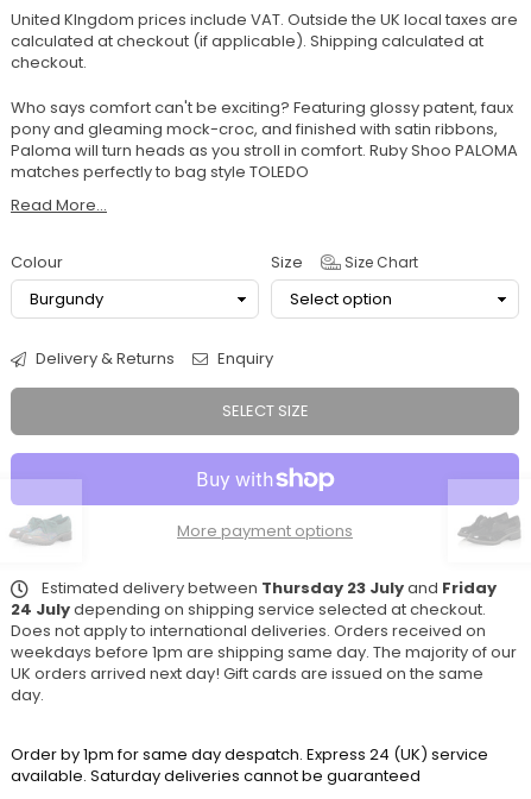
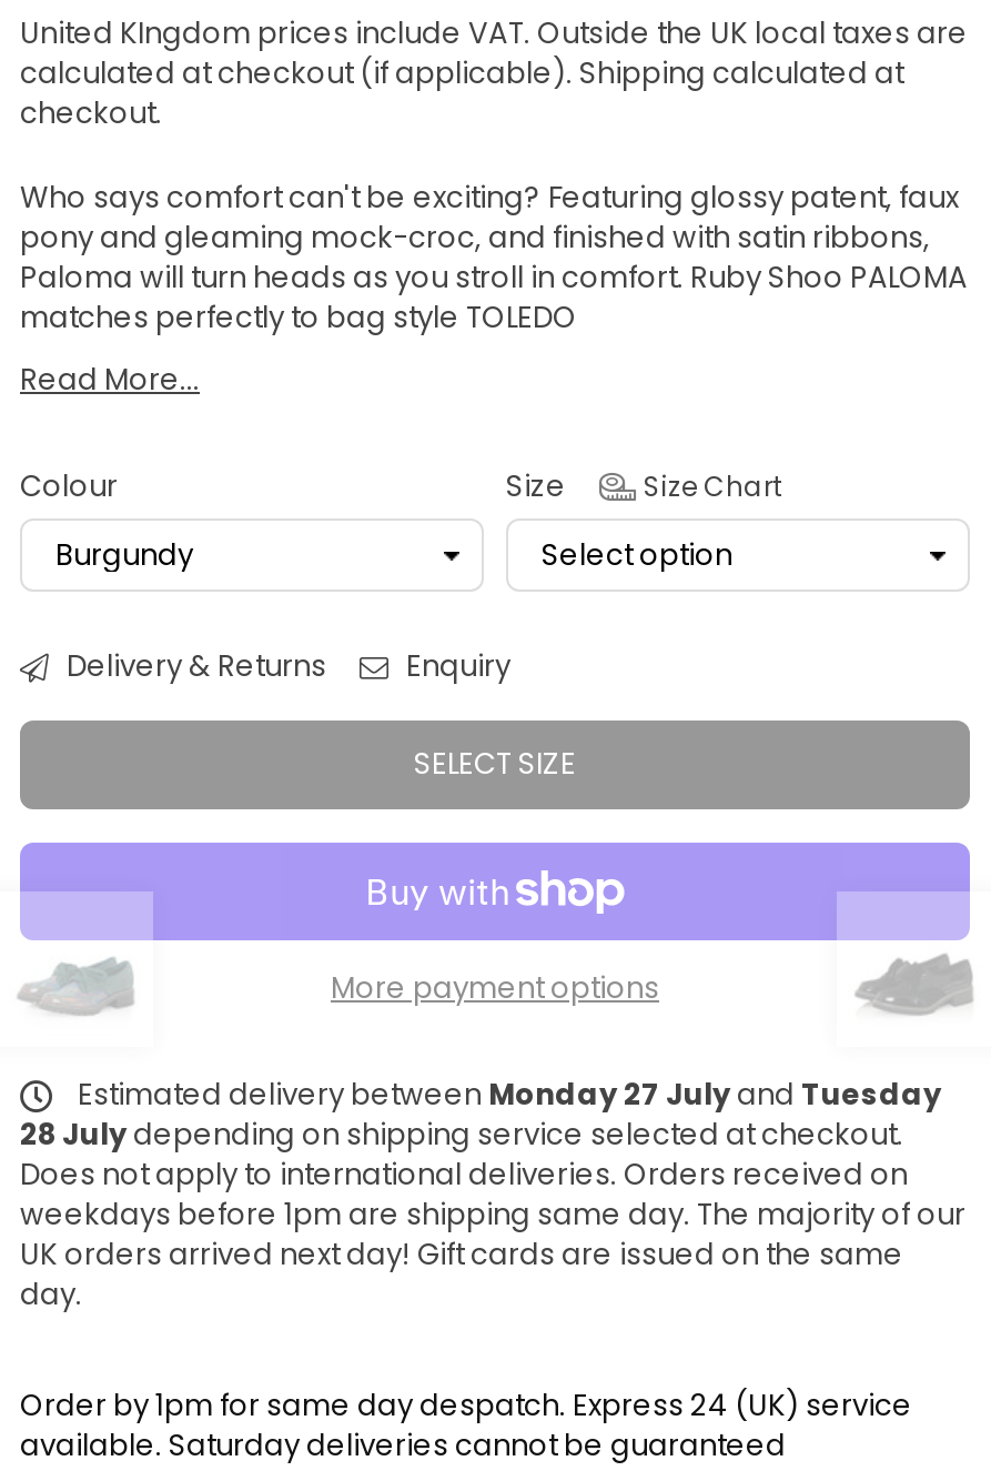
- Estimated delivery between Thursday 23 July and Friday
+ Estimated delivery between Monday 27 July and Tuesday

- 24 July depending on shipping service selected at checkout.
+ 28 July depending on shipping service selected at checkout.
